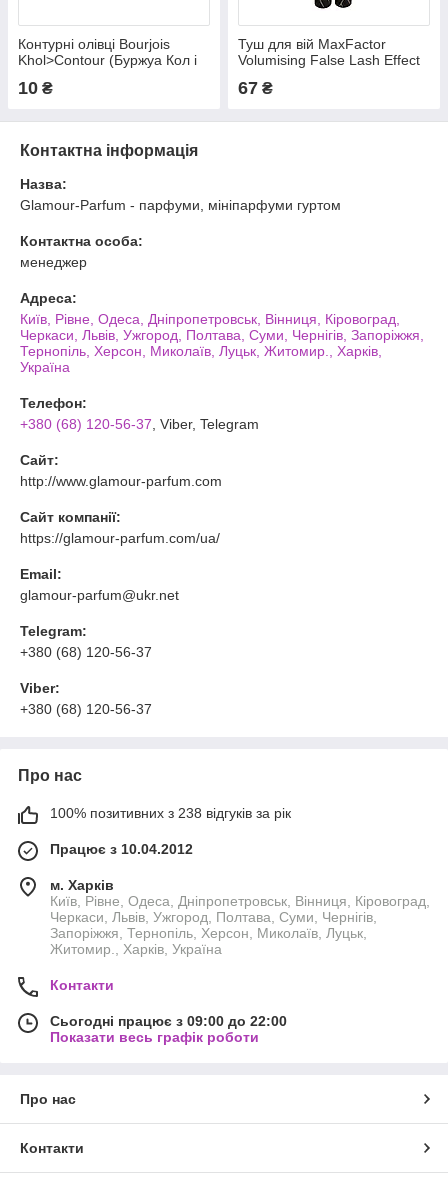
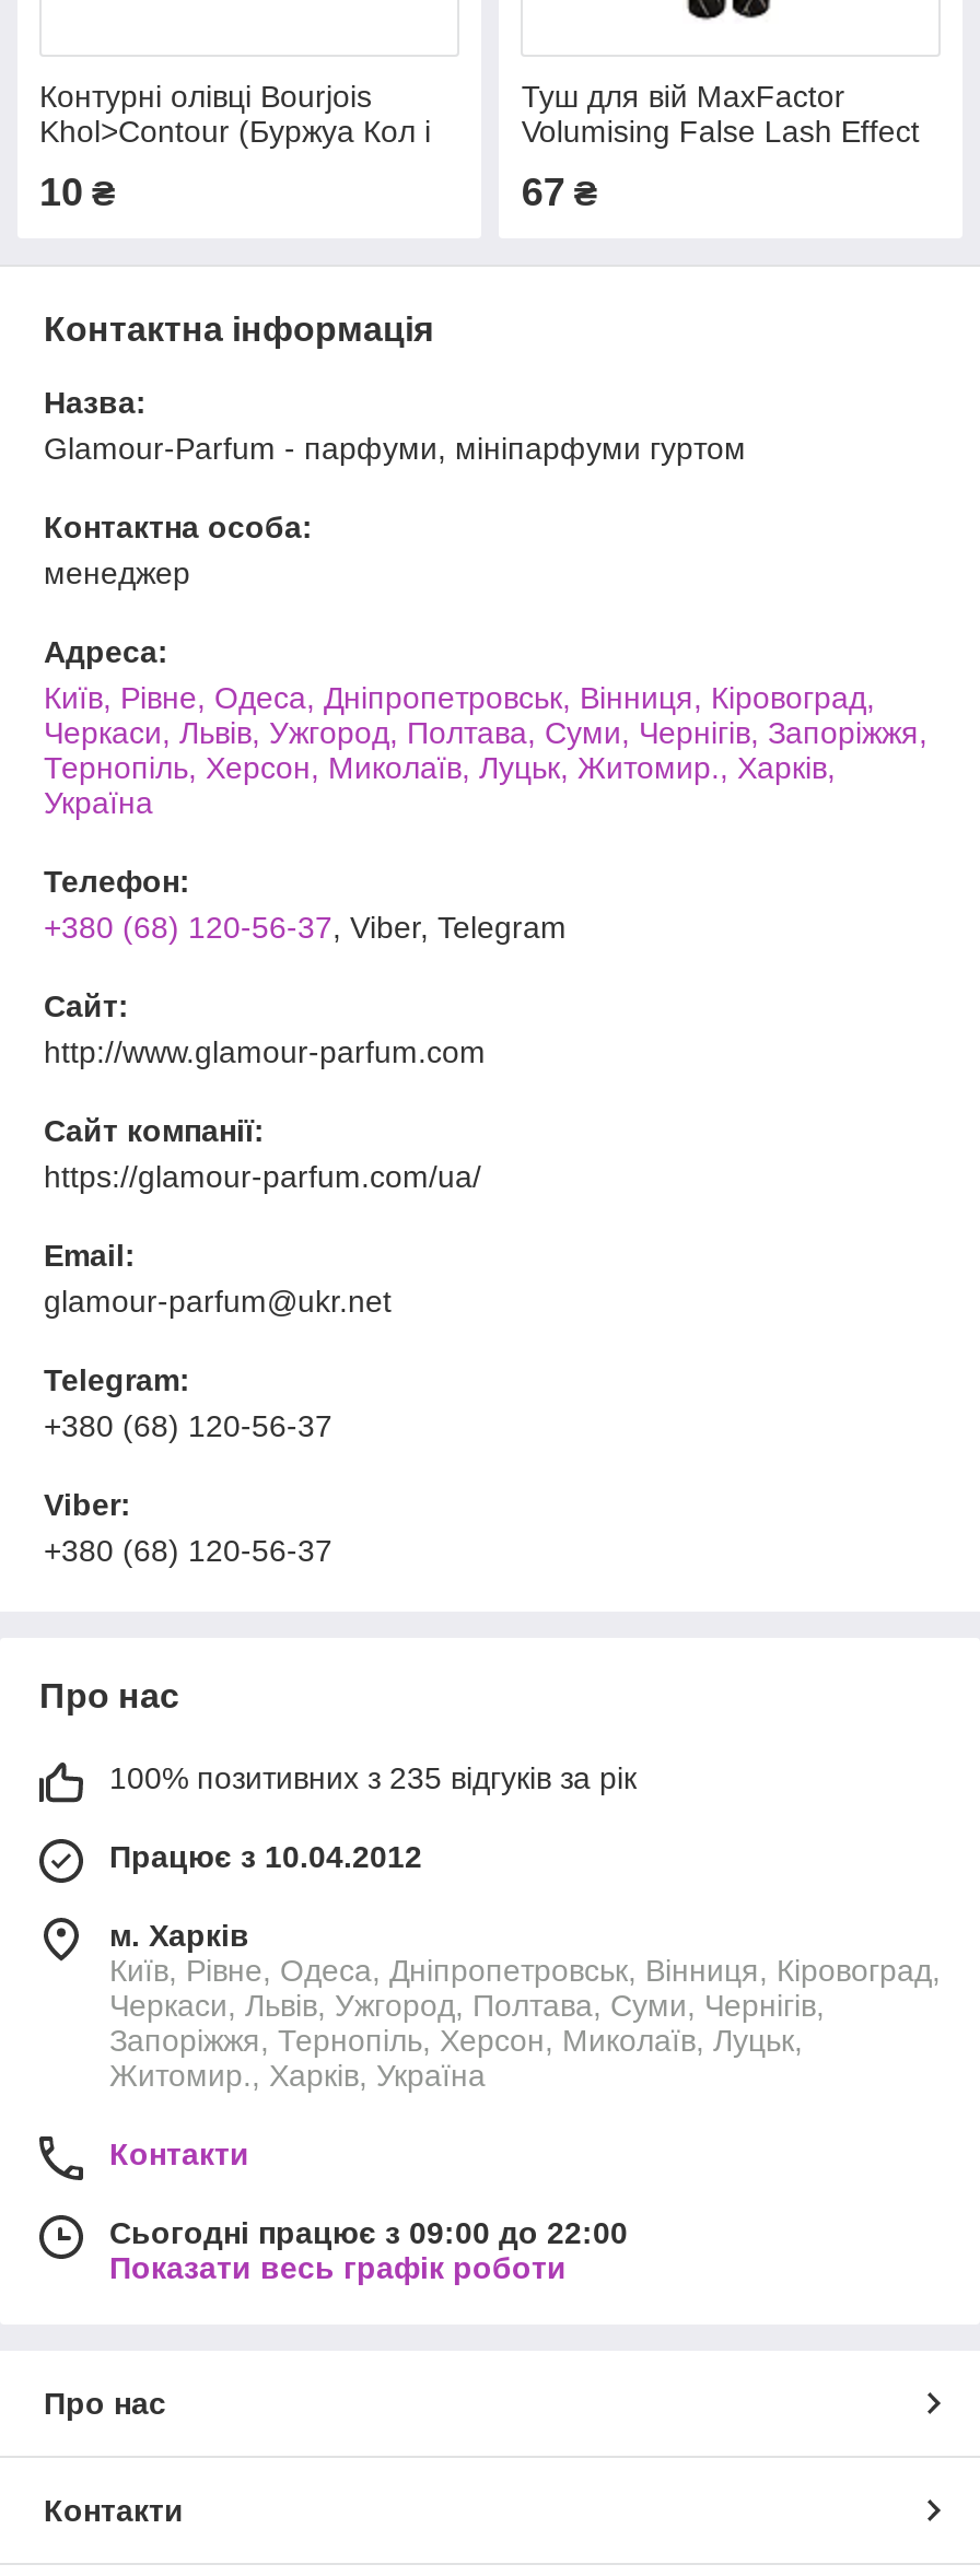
- 100% позитивних з 238 відгуків за рік
+ 100% позитивних з 235 відгуків за рік
